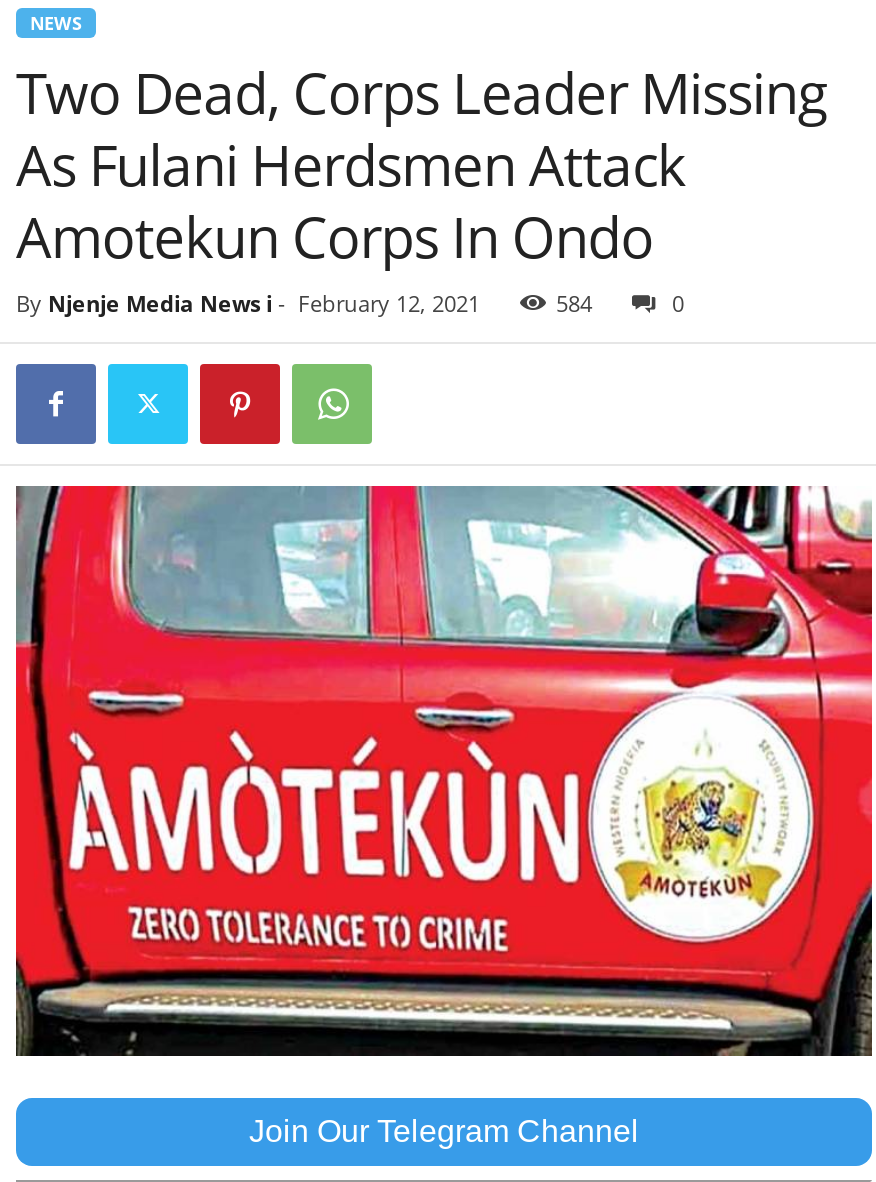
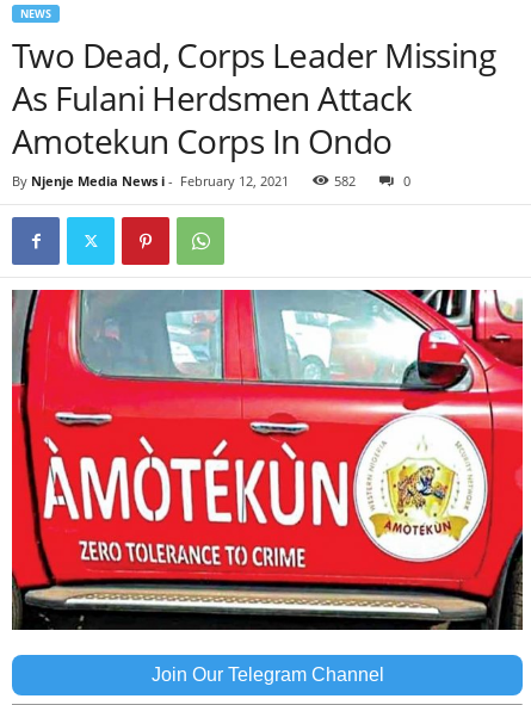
- 584
+ 582
